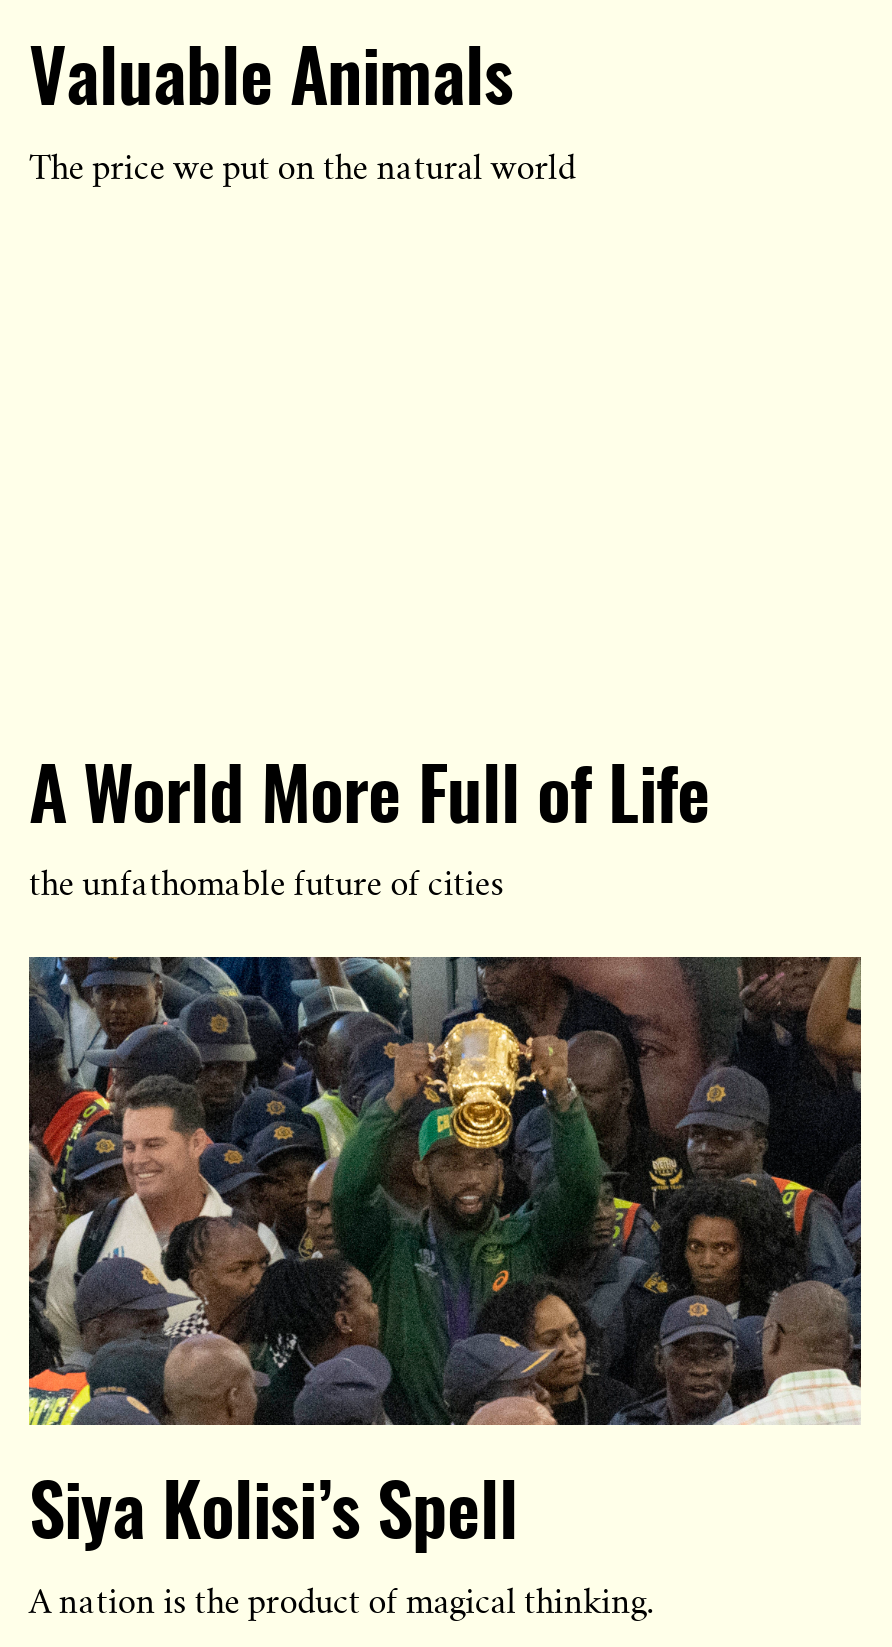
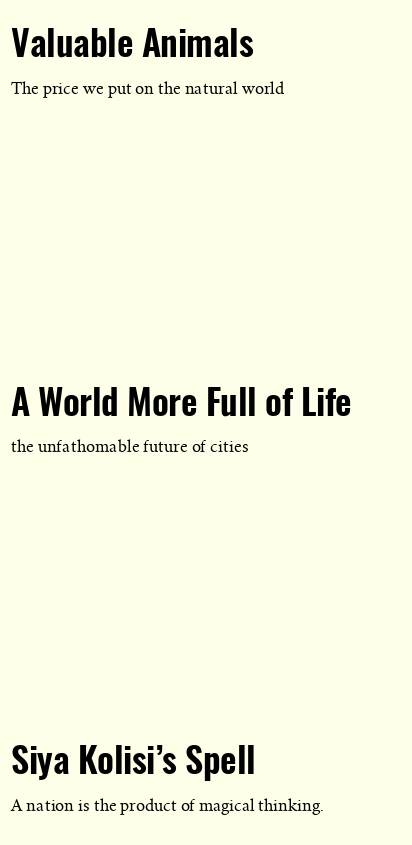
- [image]
